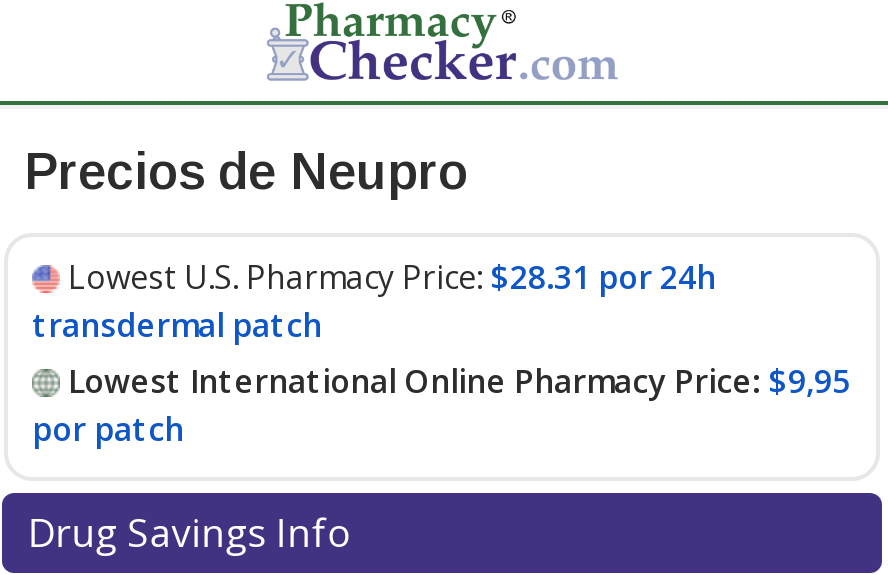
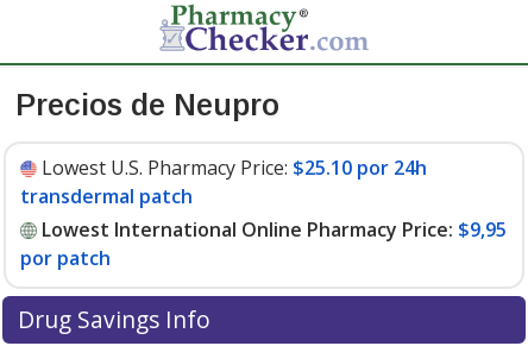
- Lowest U.S. Pharmacy Price: $28.31 por 24h
+ Lowest U.S. Pharmacy Price: $25.10 por 24h
